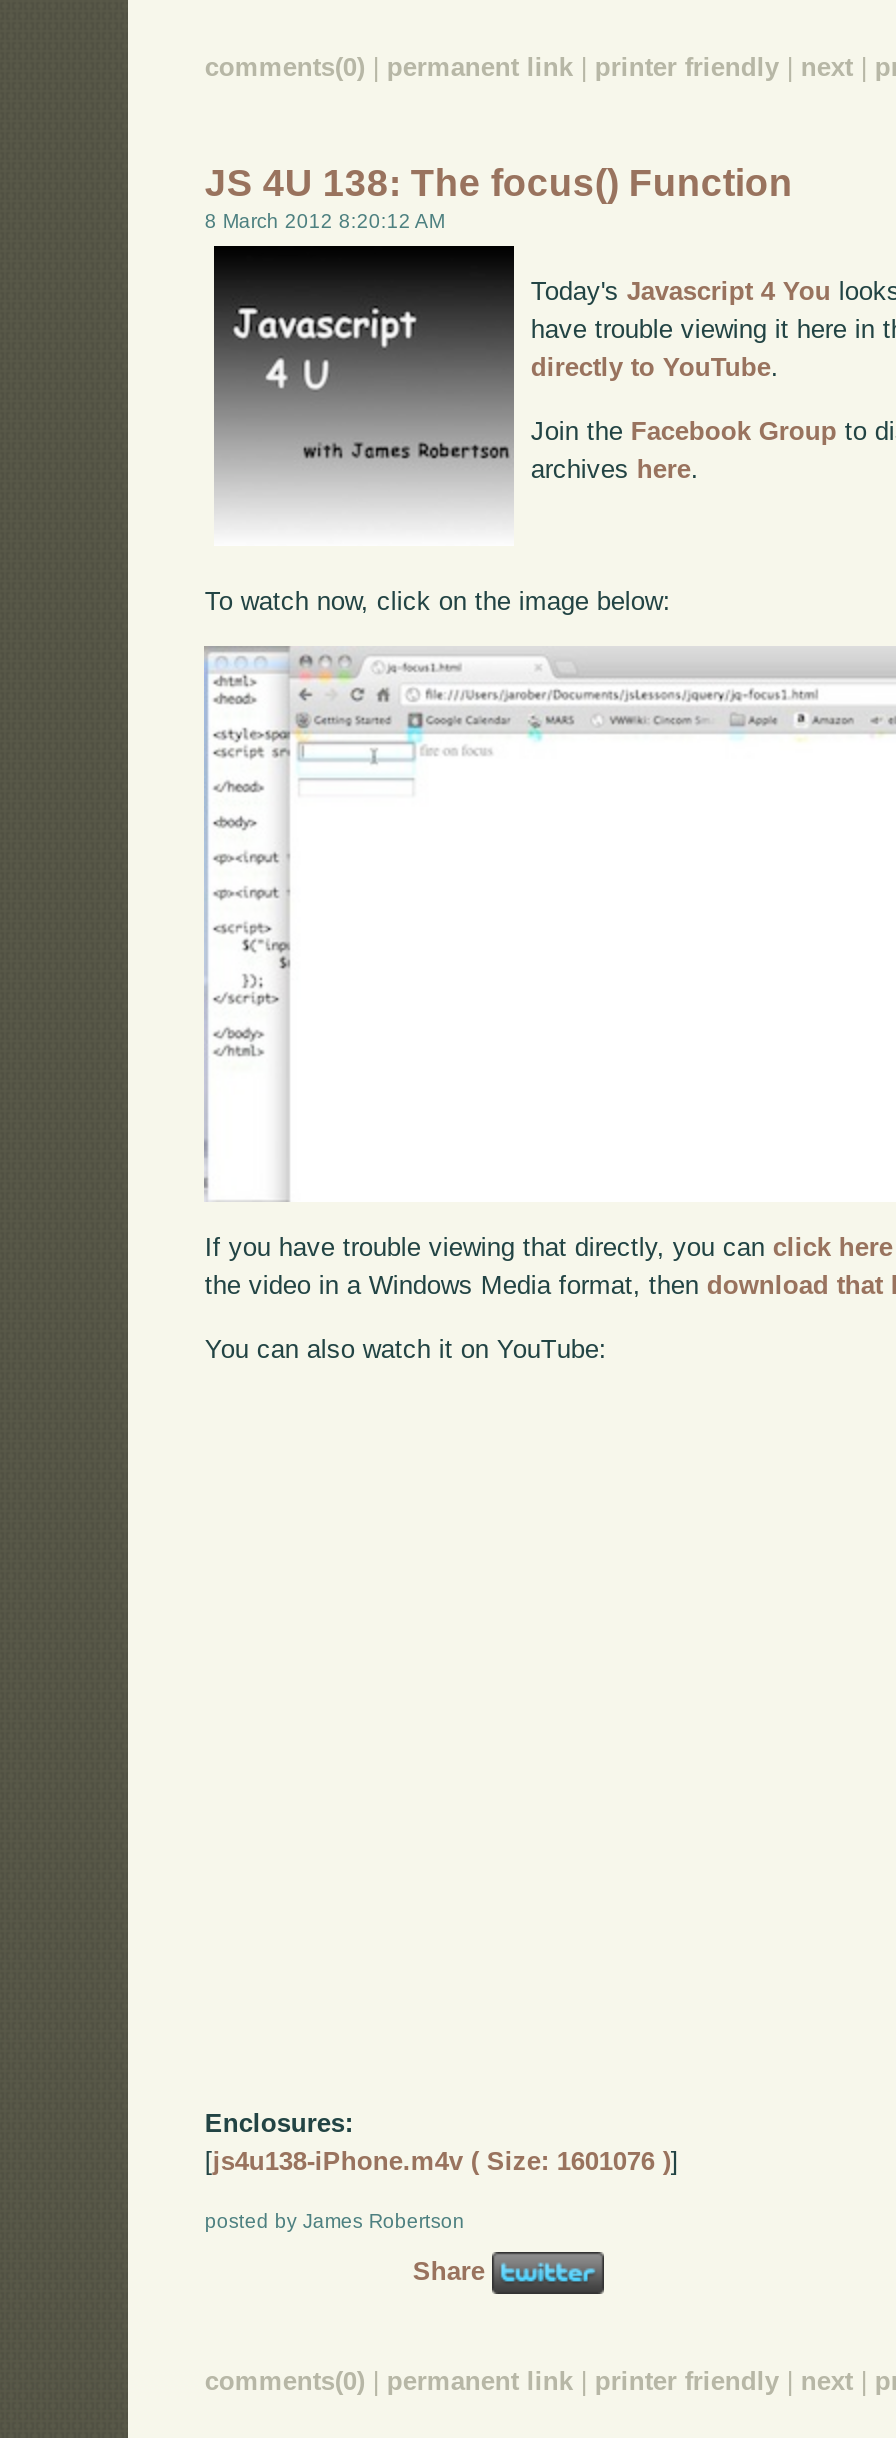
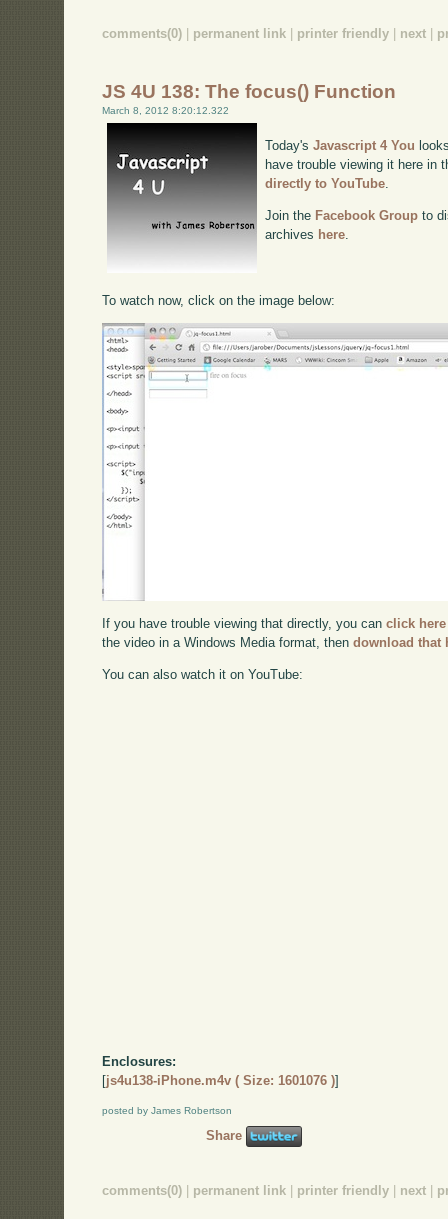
- 8 March 2012 8:20:12 AM
+ March 8, 2012 8:20:12.322
